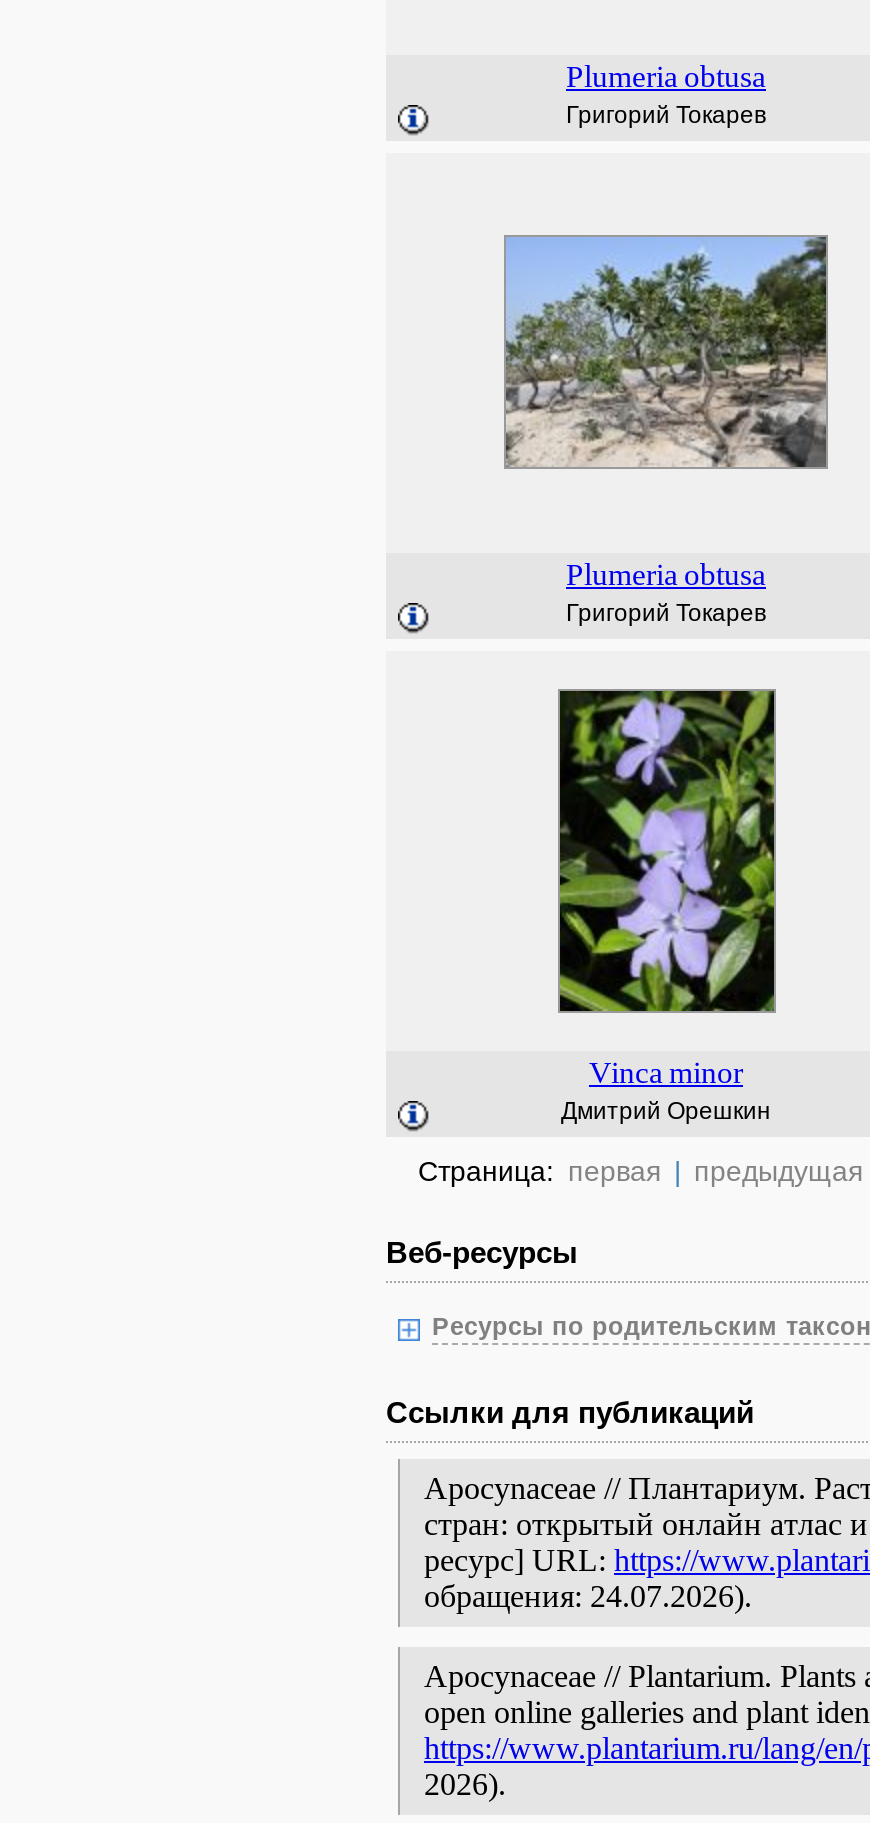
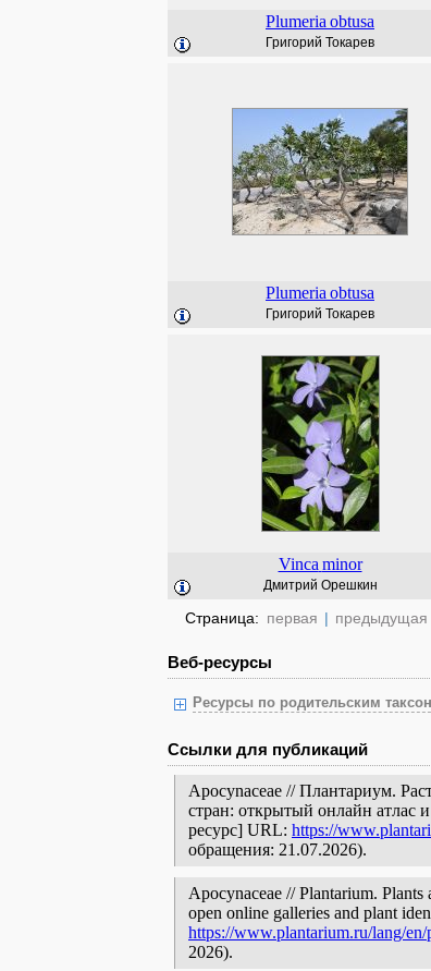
- обращения: 24.07.2026).
+ обращения: 21.07.2026).
